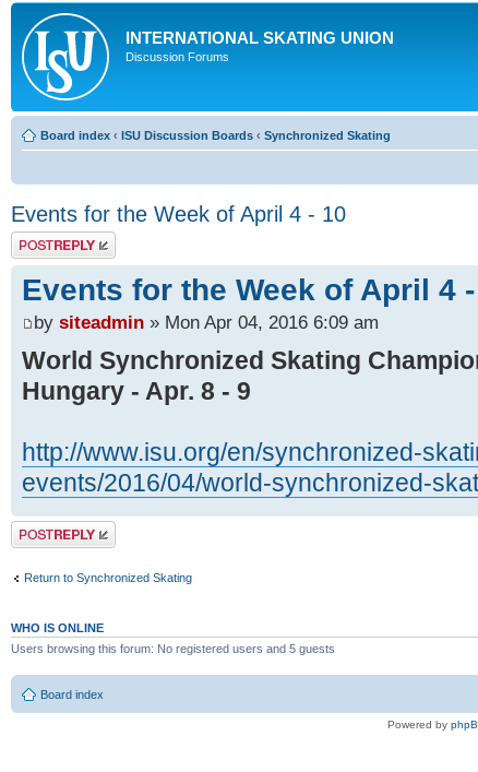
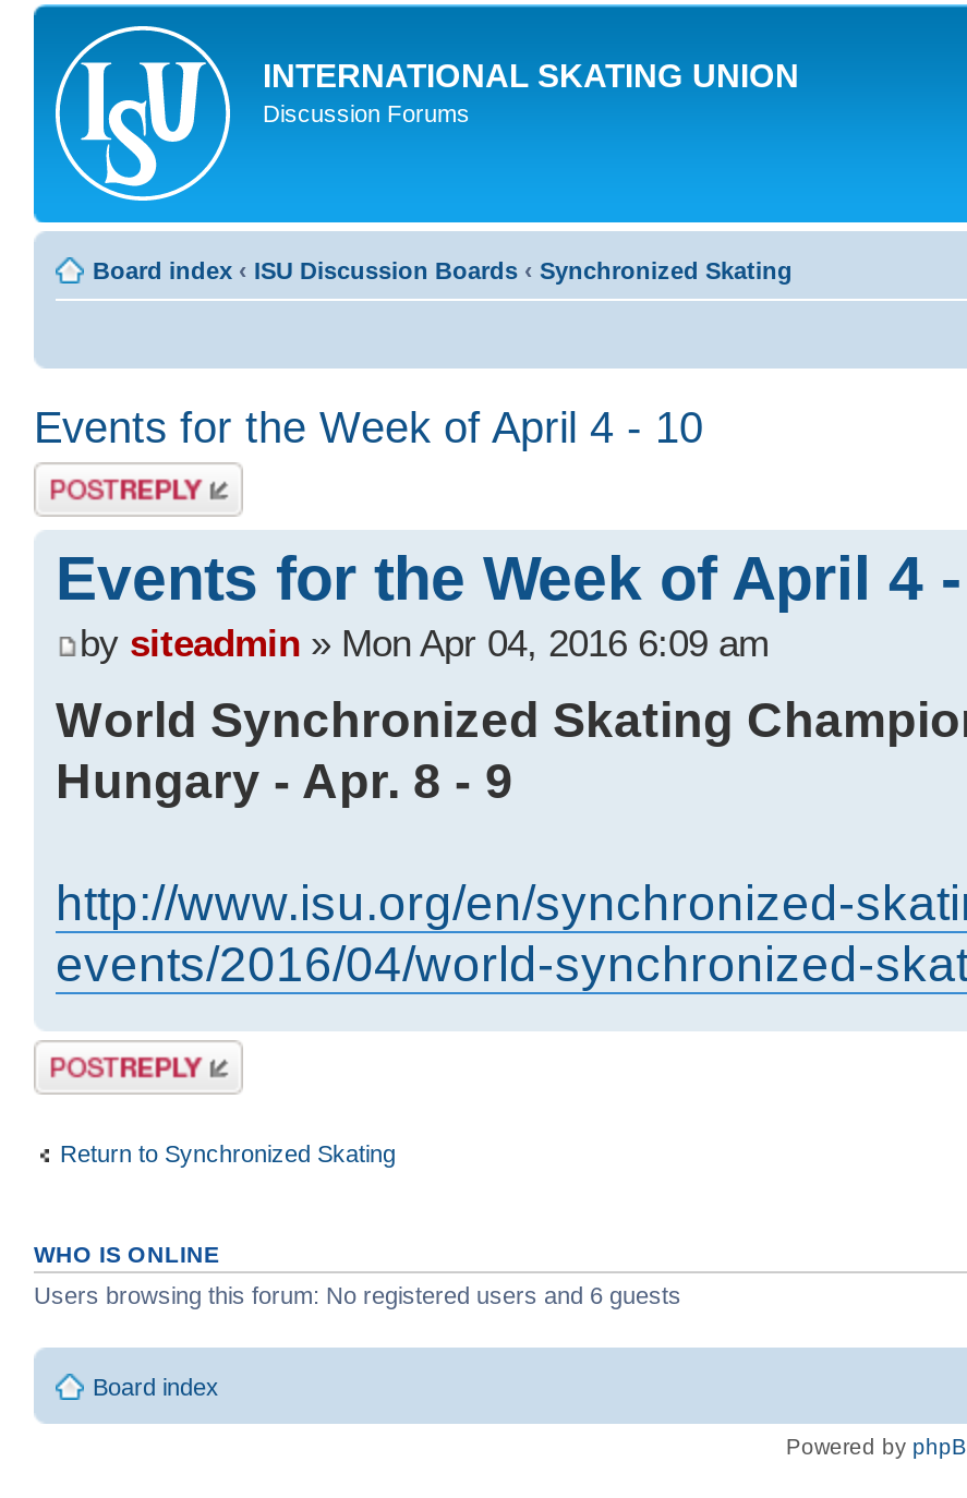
- Users browsing this forum: No registered users and 5 guests
+ Users browsing this forum: No registered users and 6 guests
